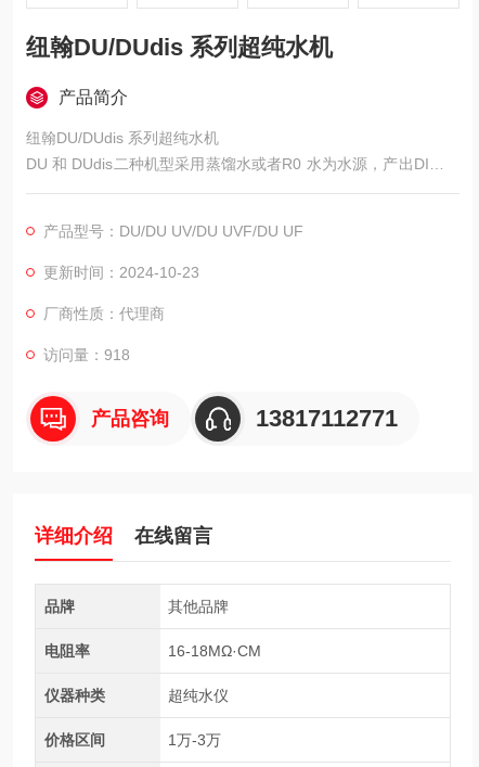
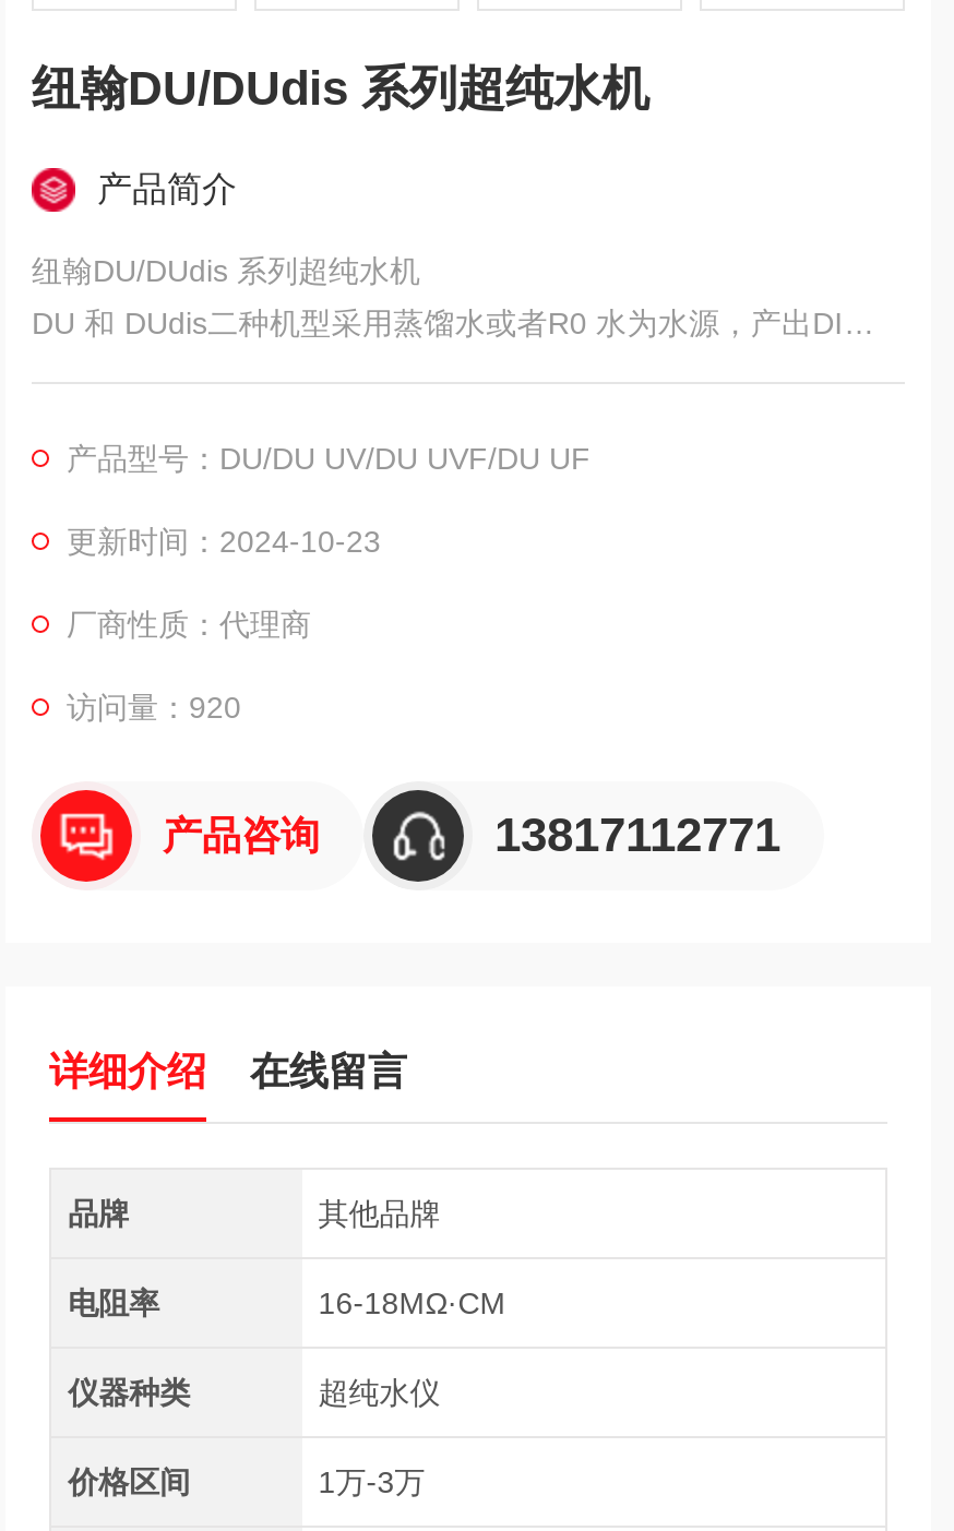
- 访问量：918
+ 访问量：920
